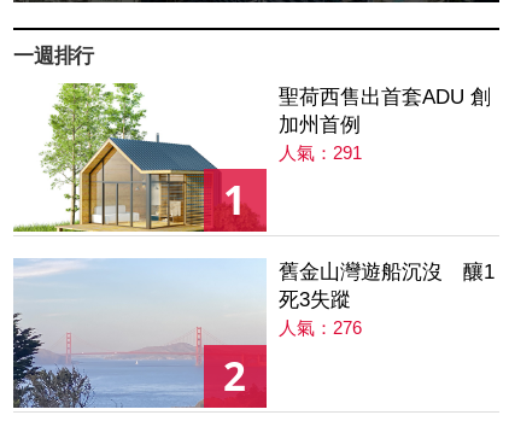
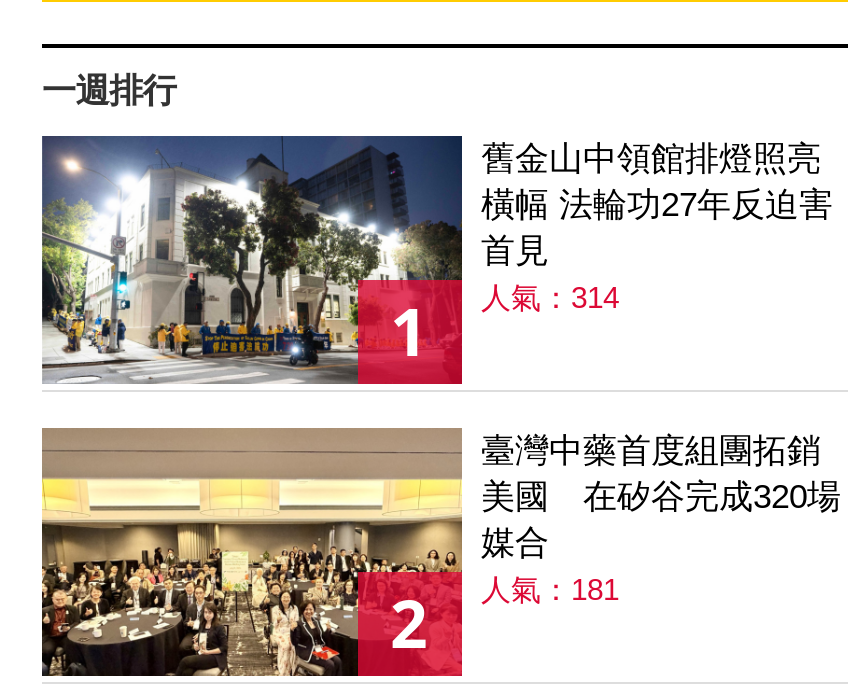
- [image]
- 聖荷西售出首套ADU 創
- 加州首例
- 人氣：291
+ [image]
+ 舊金山中領館排燈照亮
+ 橫幅 法輪功27年反迫害
+ 首見
+ 人氣：314

- [image]
- 舊金山灣遊船沉沒 釀1
- 死3失蹤
- 人氣：276
+ [image]
+ 臺灣中藥首度組團拓銷
+ 美國 在矽谷完成320場
+ 媒合
+ 人氣：181
